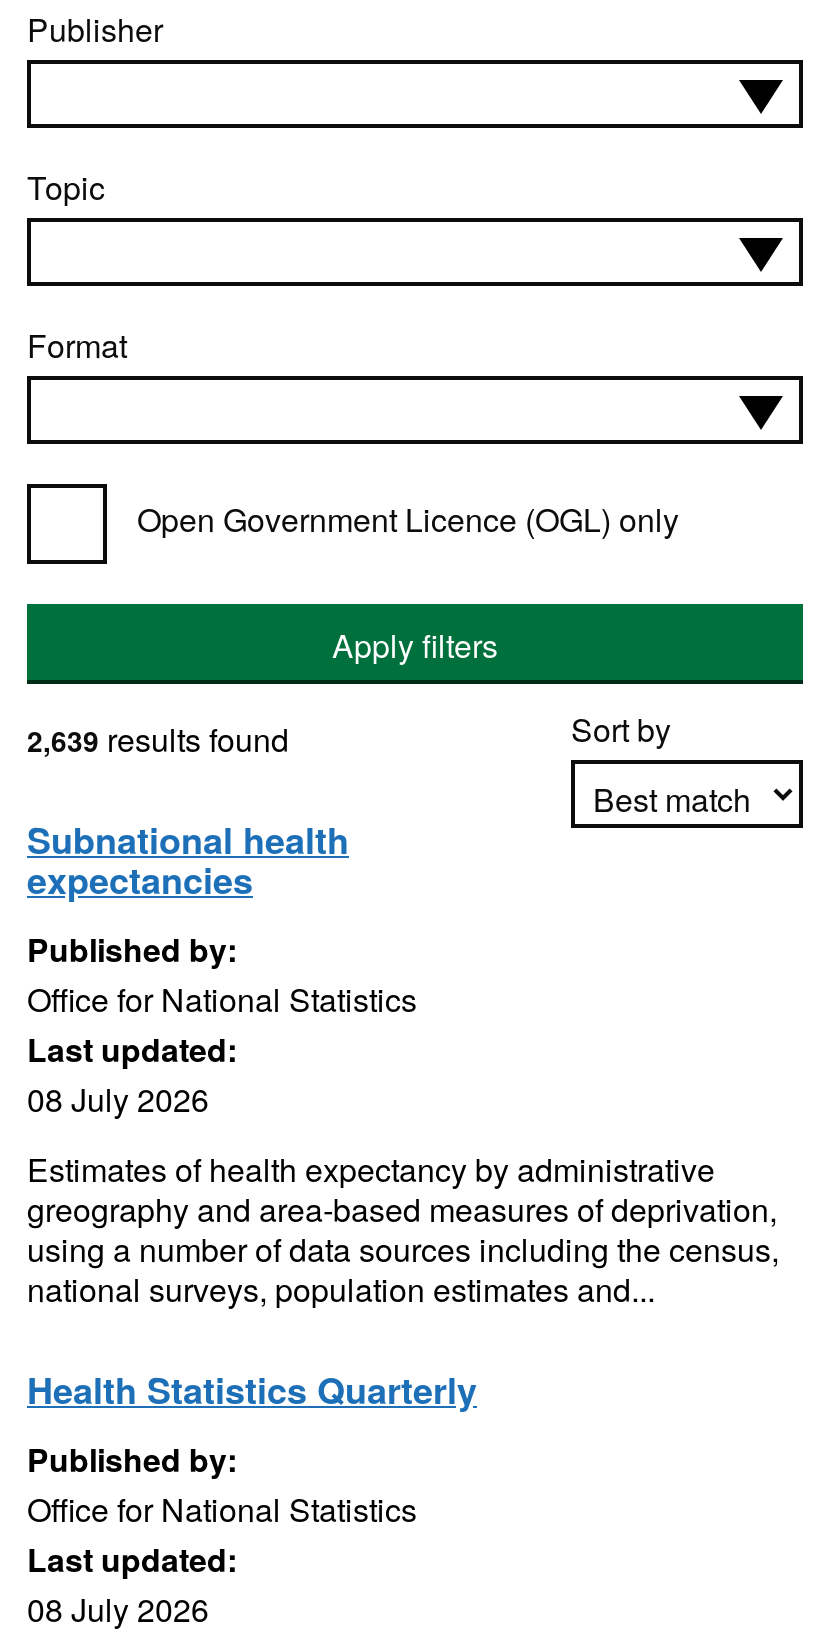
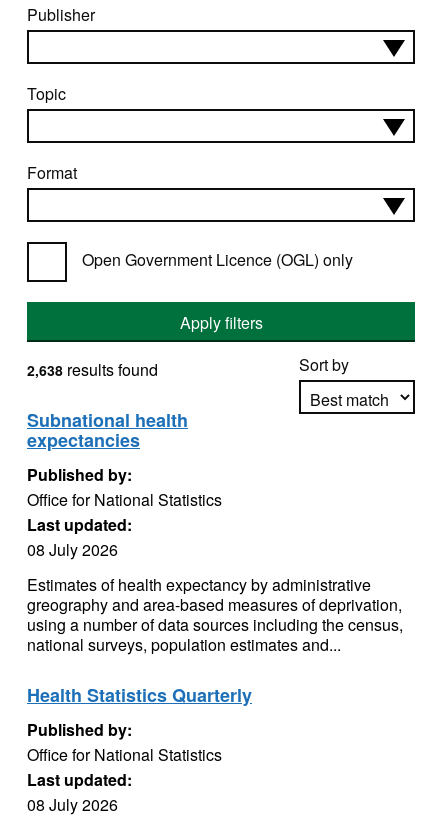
- 2,639 results found
+ 2,638 results found
